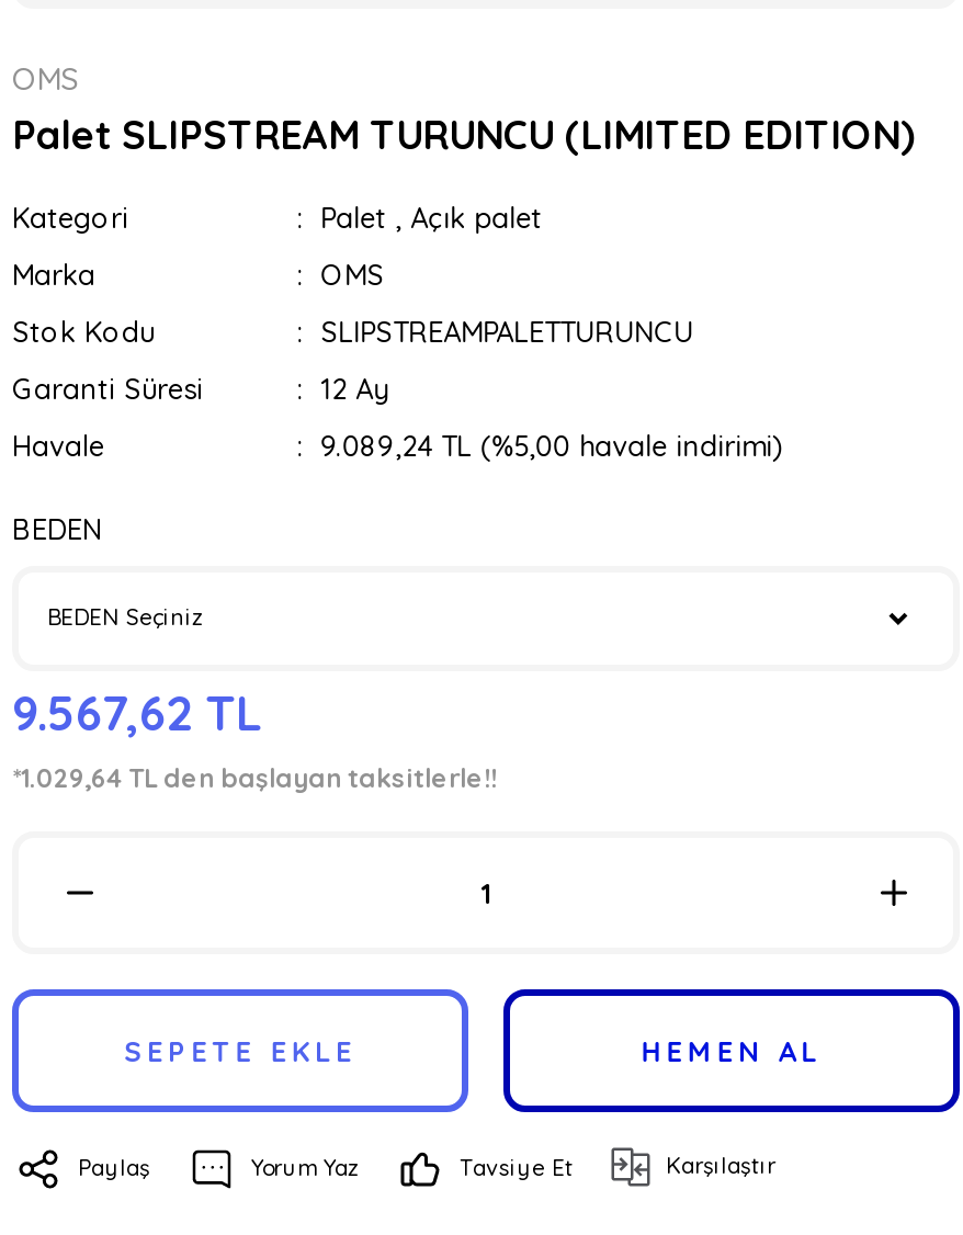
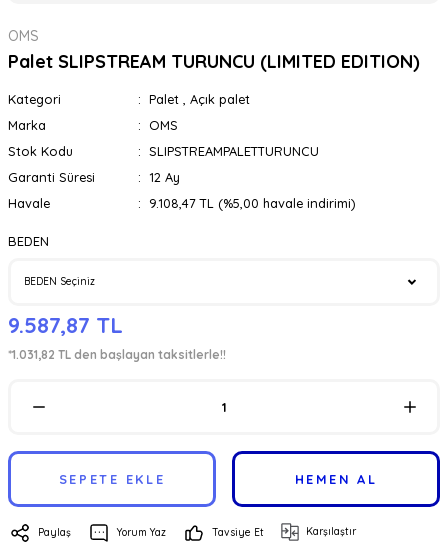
- 9.089,24 TL (%5,00 havale indirimi)
+ 9.108,47 TL (%5,00 havale indirimi)

- 9.567,62 TL
+ 9.587,87 TL

- *1.029,64 TL den başlayan taksitlerle!!
+ *1.031,82 TL den başlayan taksitlerle!!
